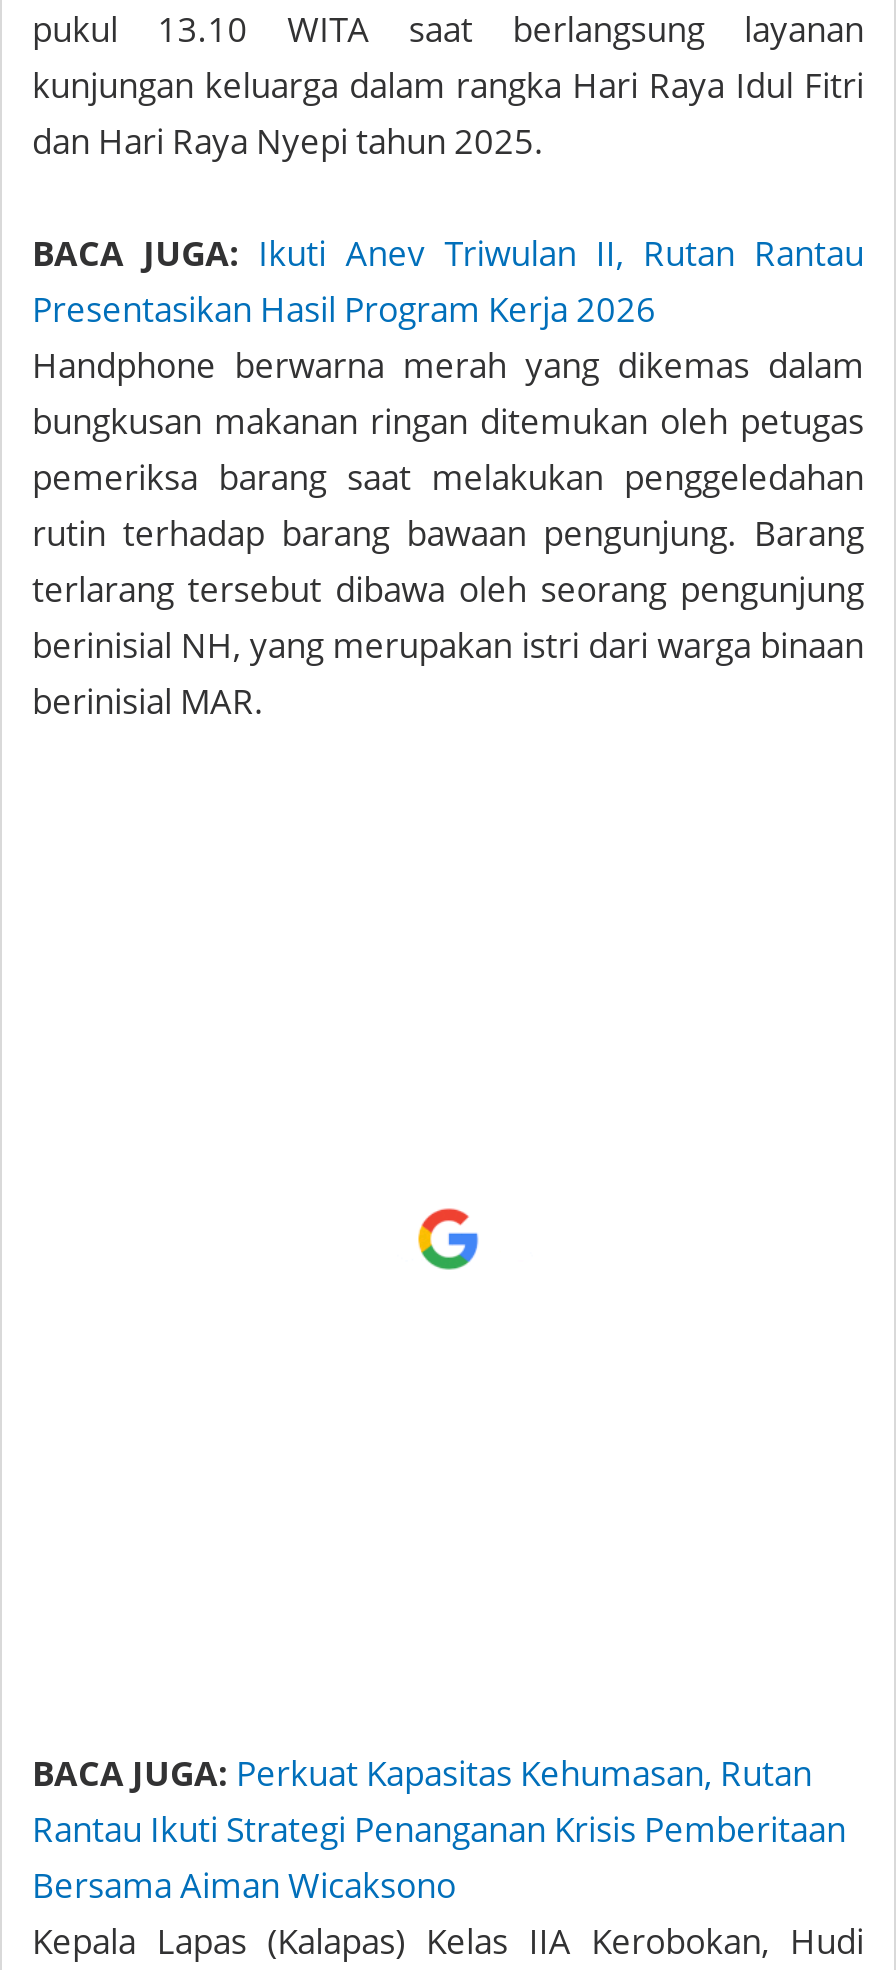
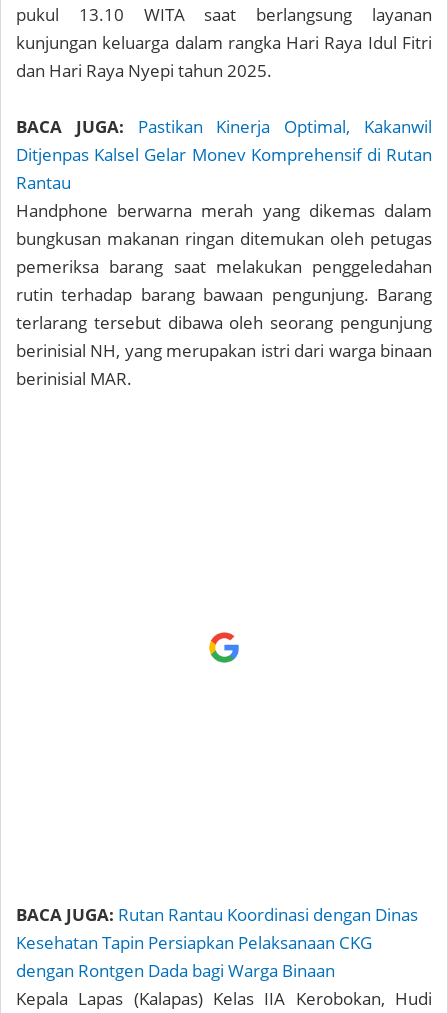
- BACA JUGA: Ikuti Anev Triwulan II, Rutan Rantau
- Presentasikan Hasil Program Kerja 2026
+ BACA JUGA:
+ Pastikan Kinerja Optimal, Kakanwil
+ Ditjenpas Kalsel Gelar Monev Komprehensif di Rutan
+ Rantau

- BACA JUGA: Perkuat Kapasitas Kehumasan, Rutan
- Rantau Ikuti Strategi Penanganan Krisis Pemberitaan
- Bersama Aiman Wicaksono
+ BACA JUGA: Rutan Rantau Koordinasi dengan Dinas
+ Kesehatan Tapin Persiapkan Pelaksanaan CKG
+ dengan Rontgen Dada bagi Warga Binaan
